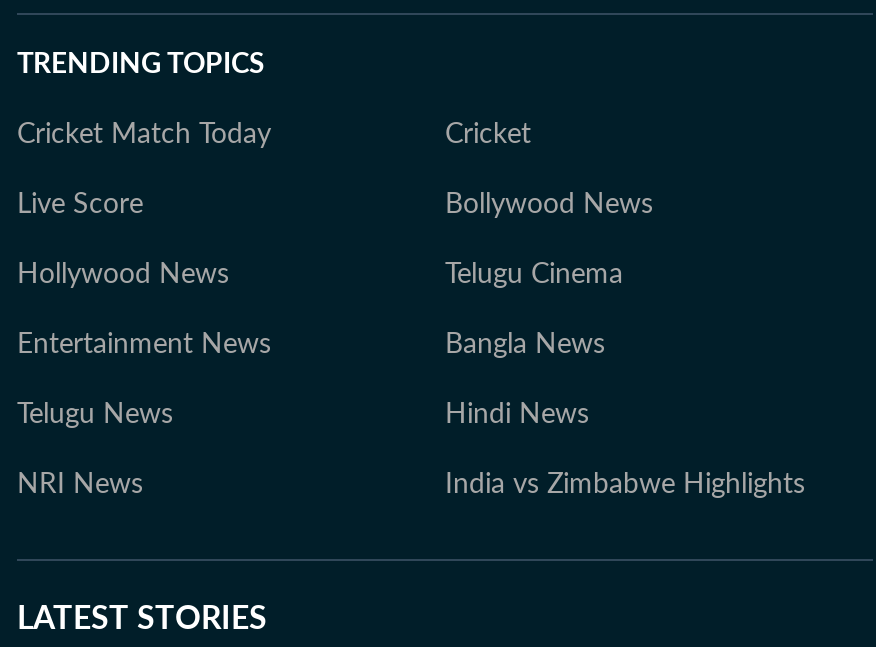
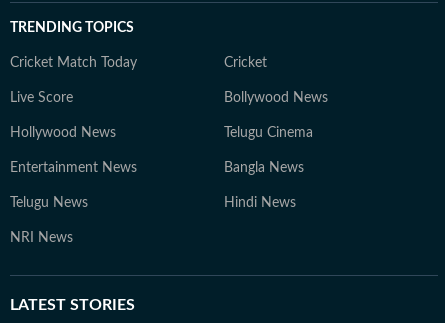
- India vs Zimbabwe Highlights
